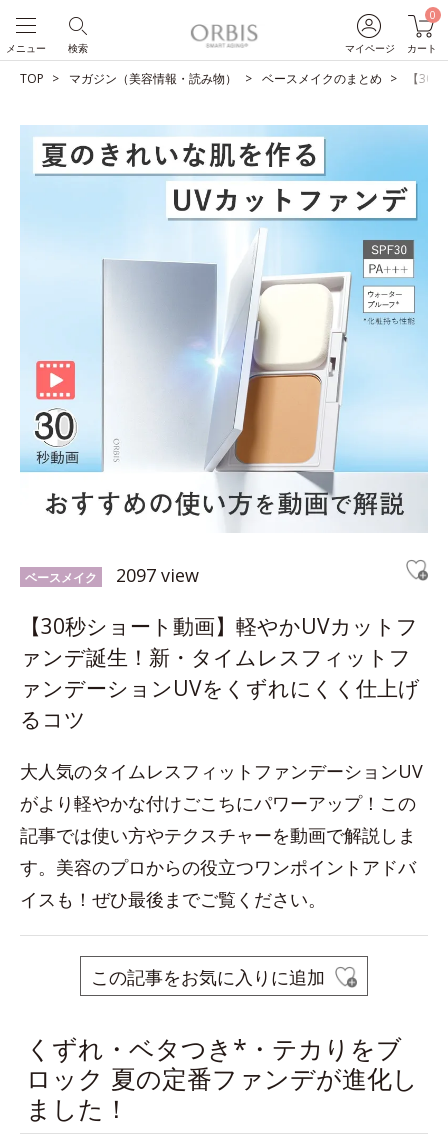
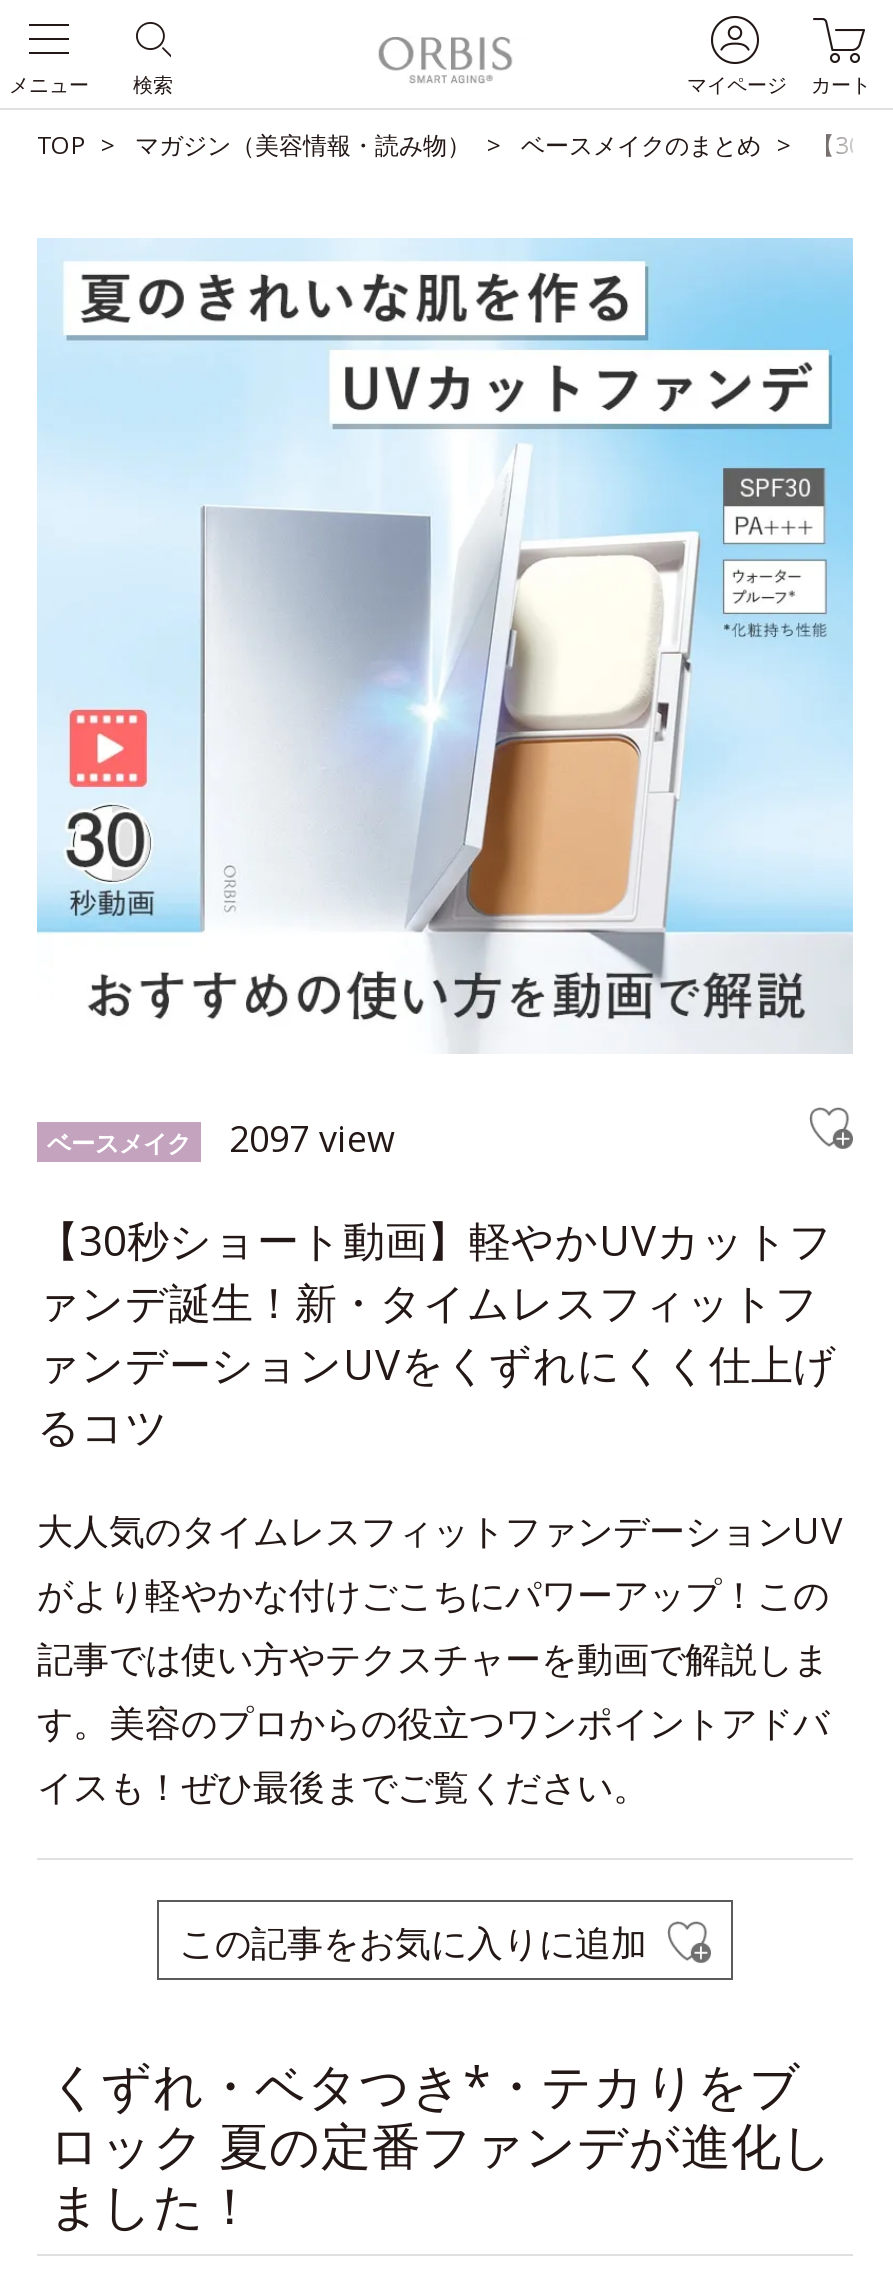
- 0
